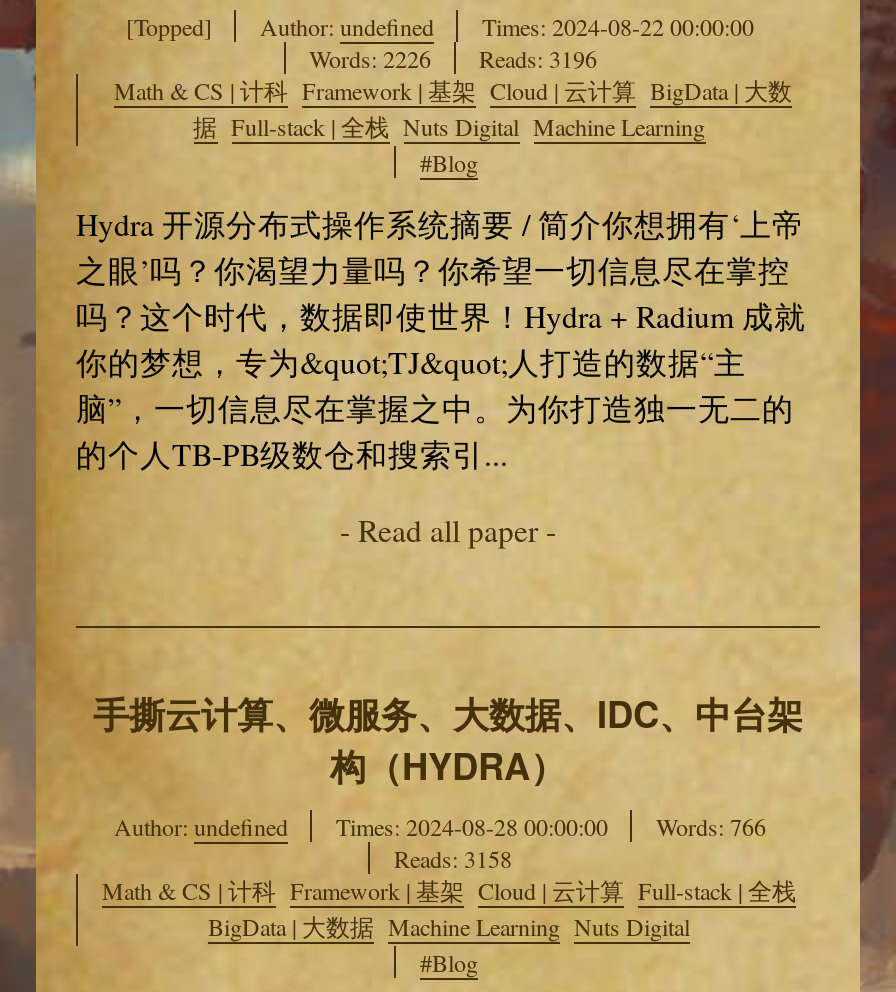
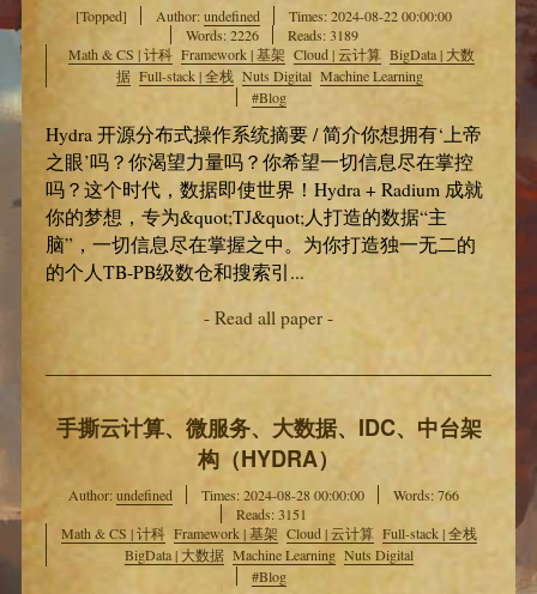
- Words: 2226 Reads: 3196
+ Words: 2226 Reads: 3189

- Reads: 3158
+ Reads: 3151
